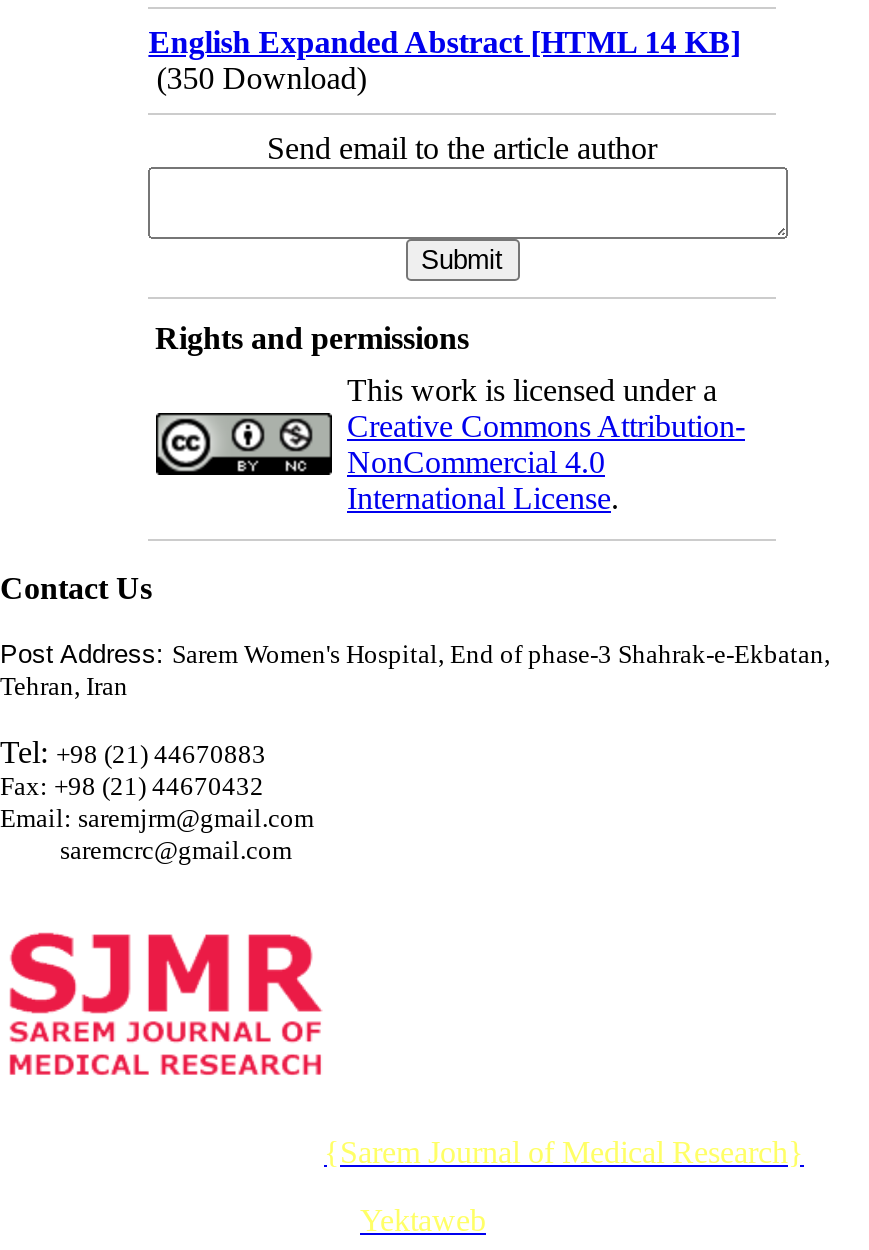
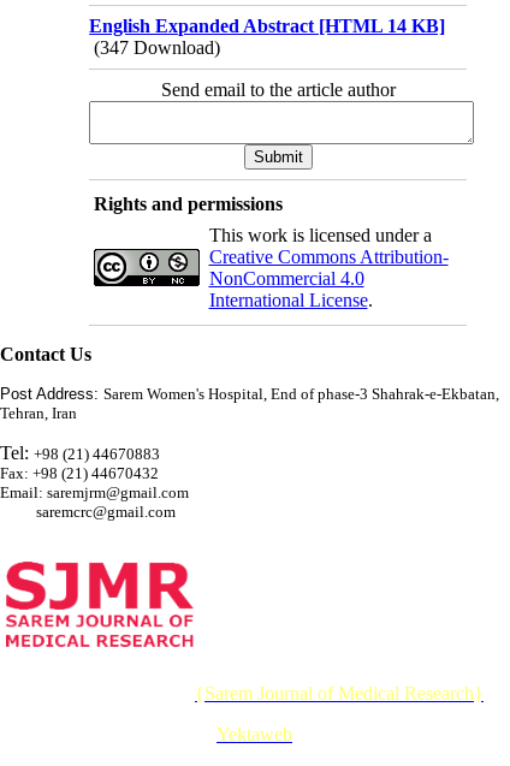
- (350 Download)
+ (347 Download)
